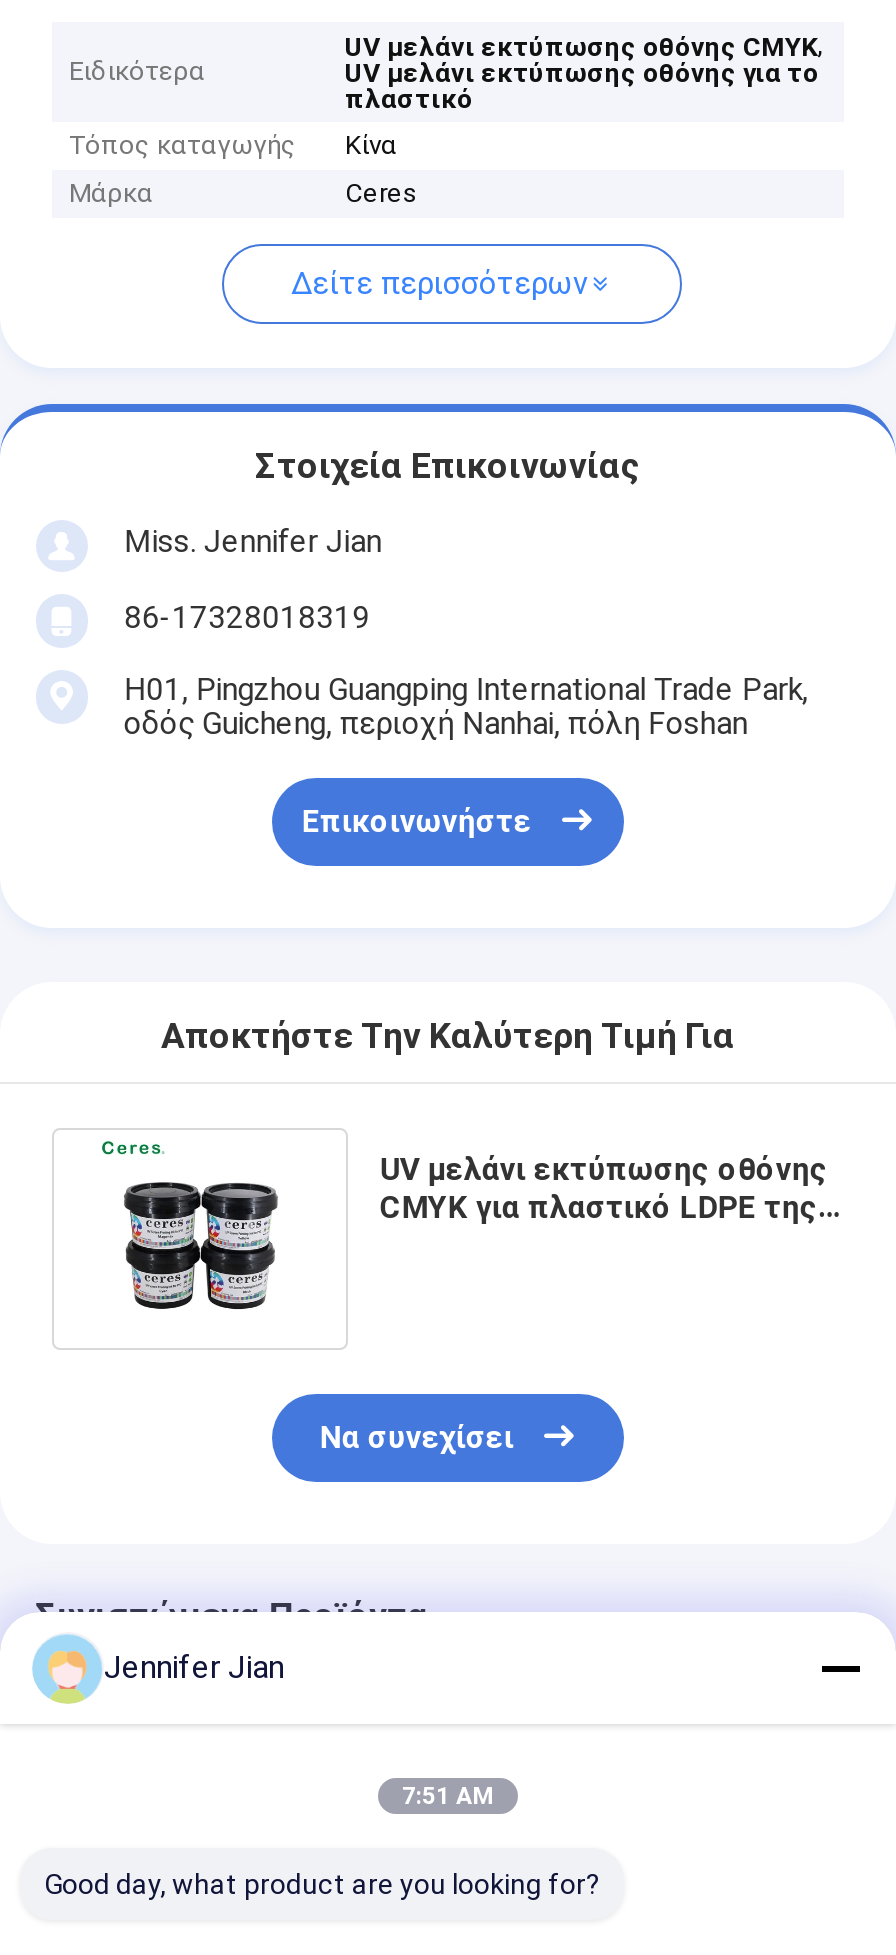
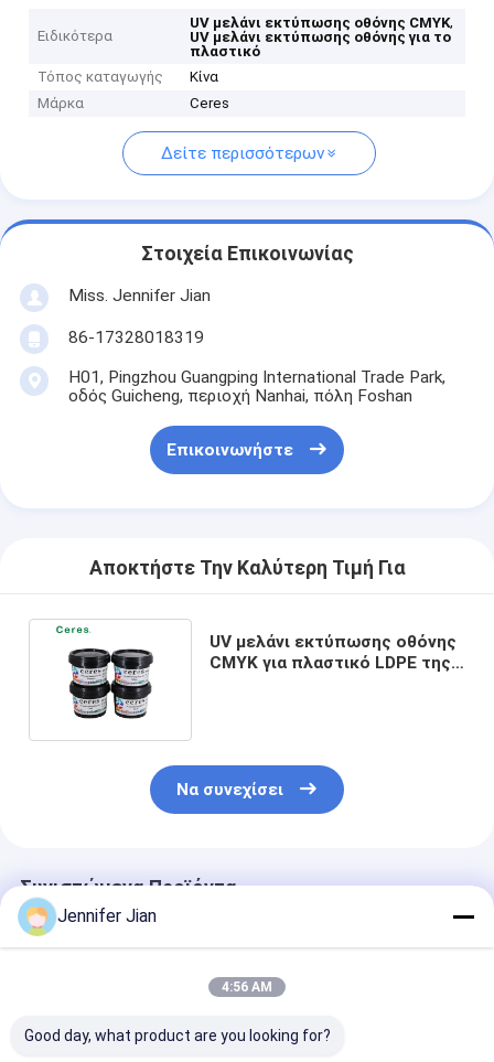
- 7:51 AM
+ 4:56 AM
